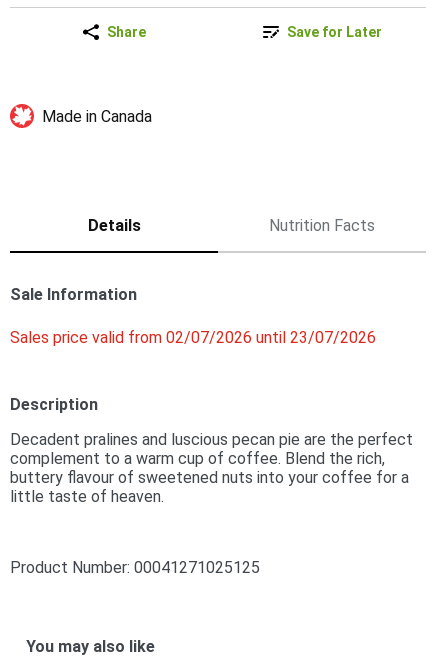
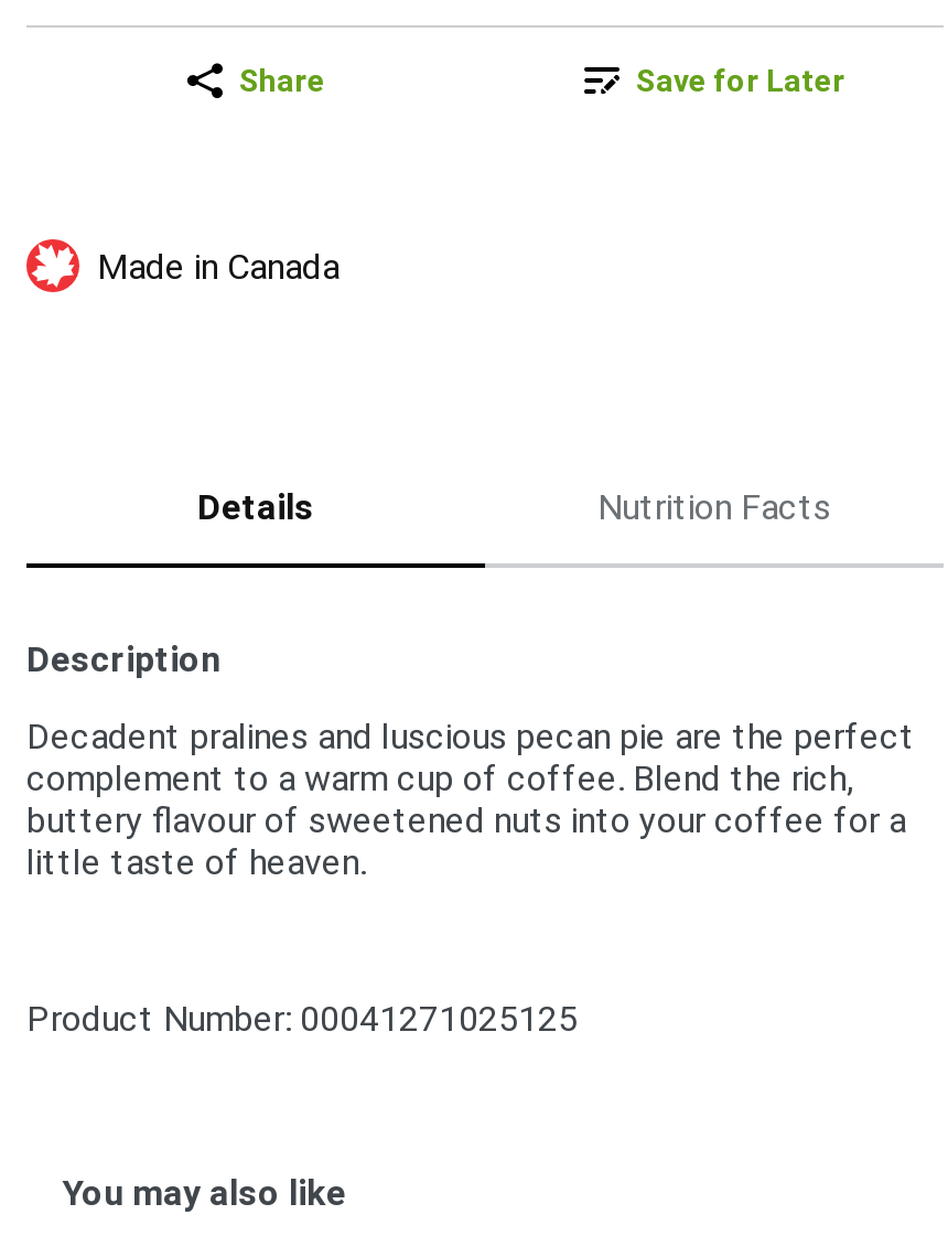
- Sale Information
- Sales price valid from 02/07/2026 until 23/07/2026
